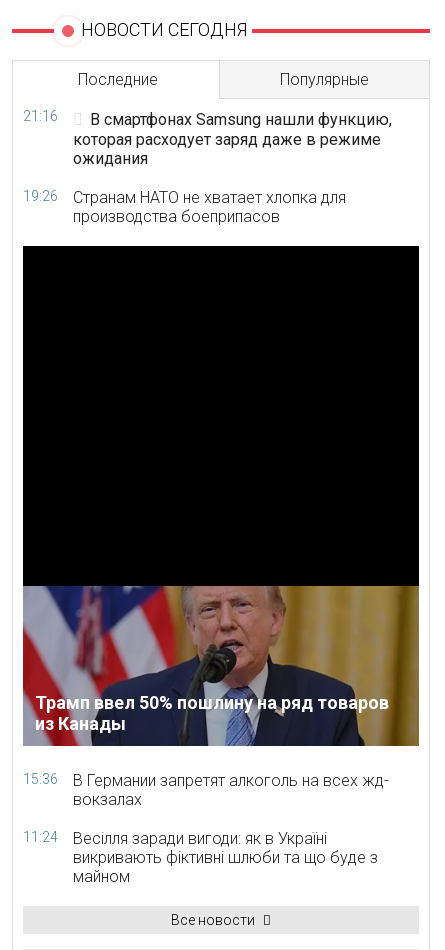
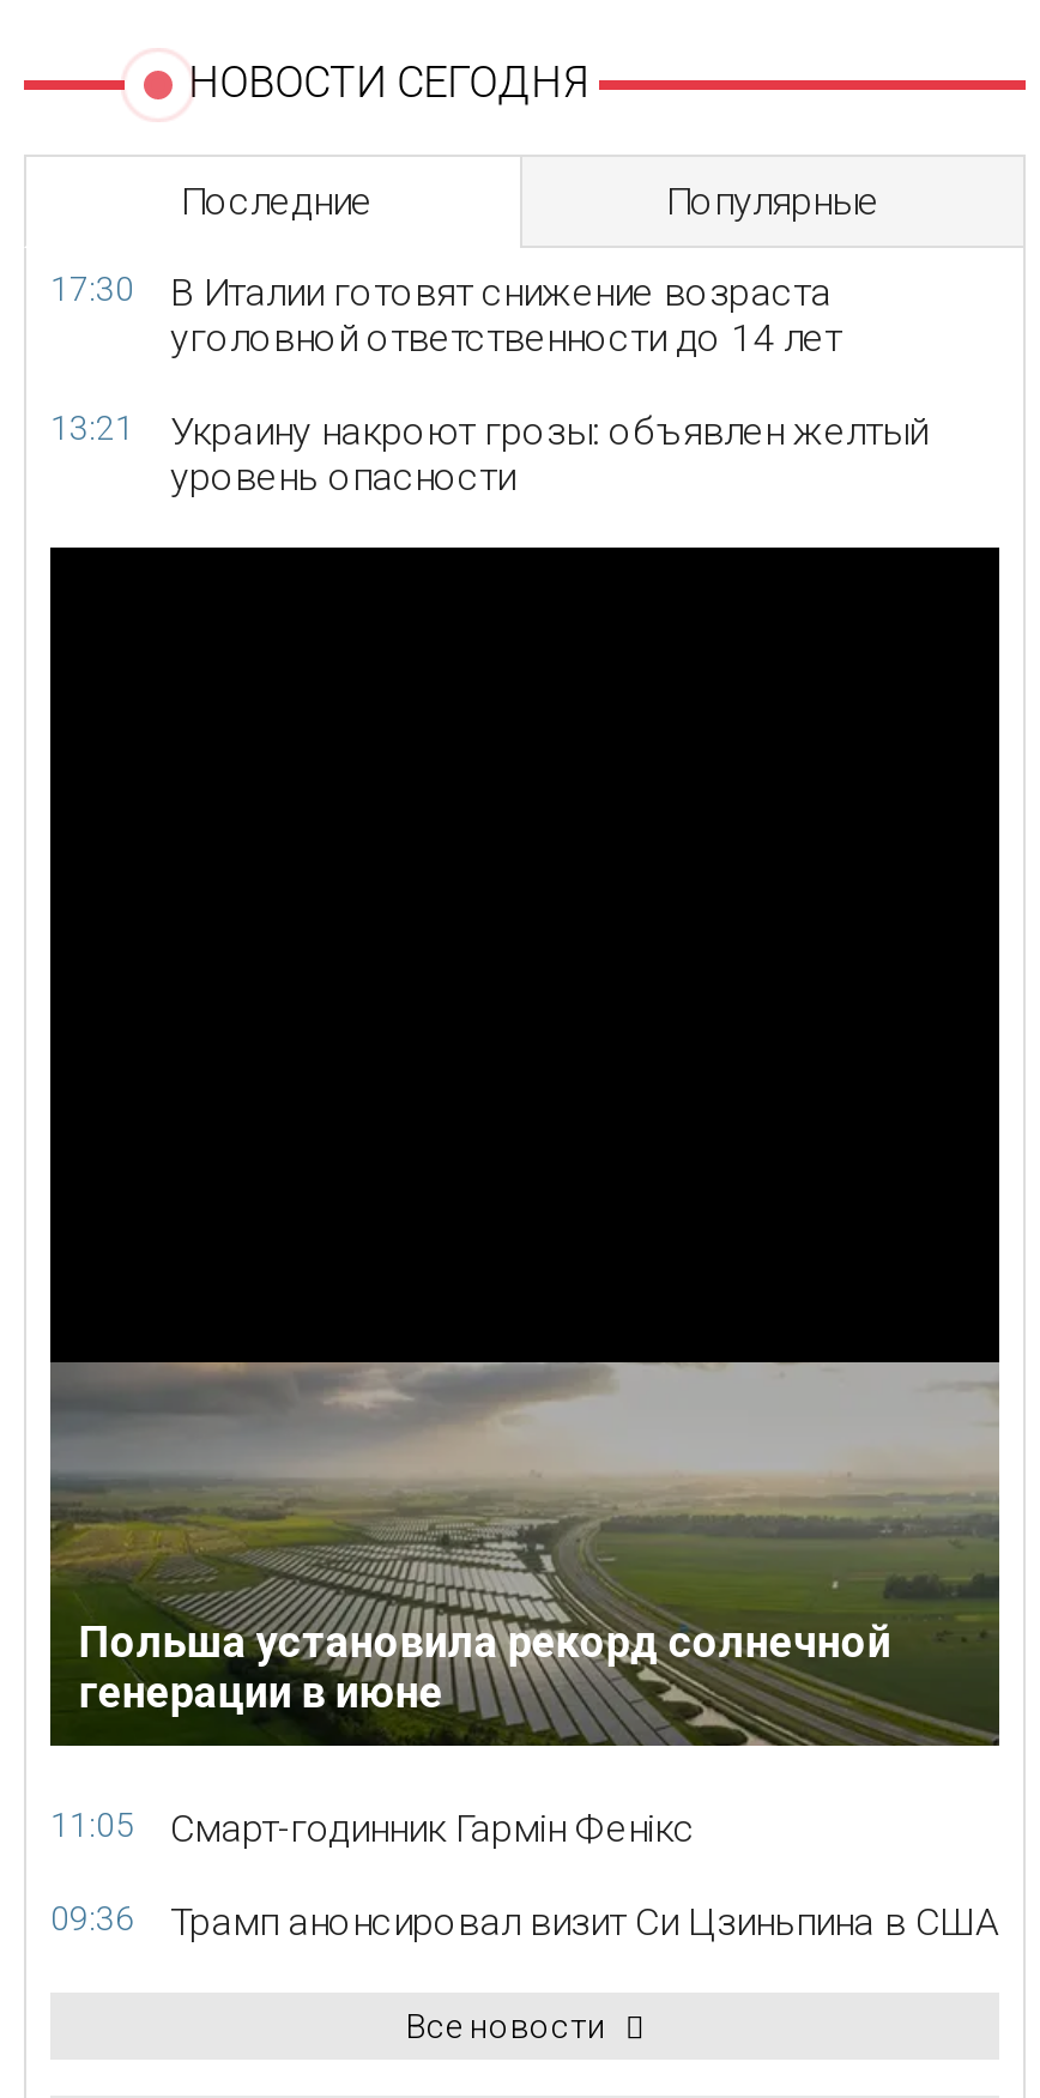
- 21:16
- В смартфонах Samsung нашли функцию,
- которая расходует заряд даже в режиме
- ожидания
+ 17:30
+ В Италии готовят снижение возраста
+ уголовной ответственности до 14 лет

- 19:26
- Странам НАТО не хватает хлопка для
- производства боеприпасов
+ 13:21
+ Украину накроют грозы: объявлен желтый
+ уровень опасности

- [image]
- Трамп ввел 50% пошлину на ряд товаров
- из Канады
+ [image]
+ Польша установила рекорд солнечной
+ генерации в июне

- 15:36
- В Германии запретят алкоголь на всех жд-
- вокзалах
+ 11:05
+ Смарт-годинник Гармін Фенікс

- 11:24
- Весілля заради вигоди: як в Україні
- викривають фіктивні шлюби та що буде з
- майном
+ 09:36
+ Трамп анонсировал визит Си Цзиньпина в США
